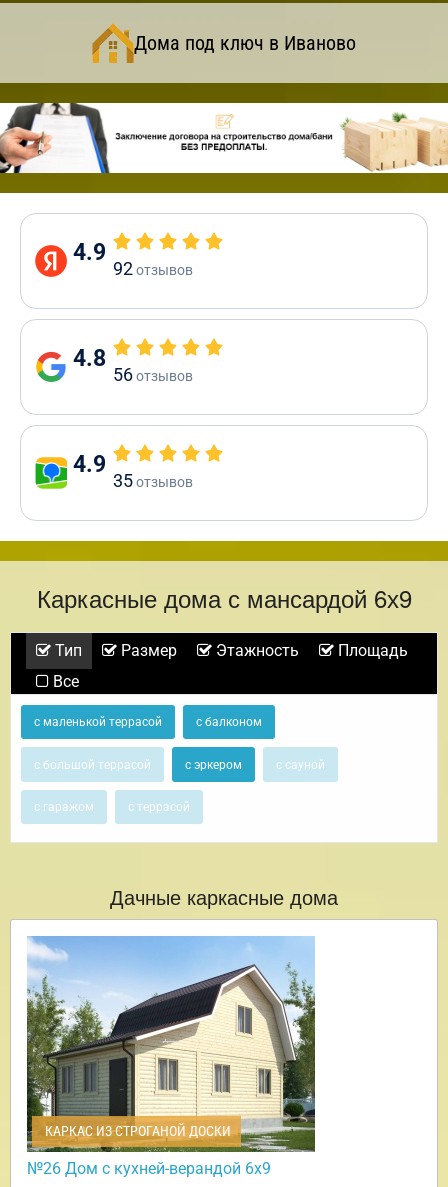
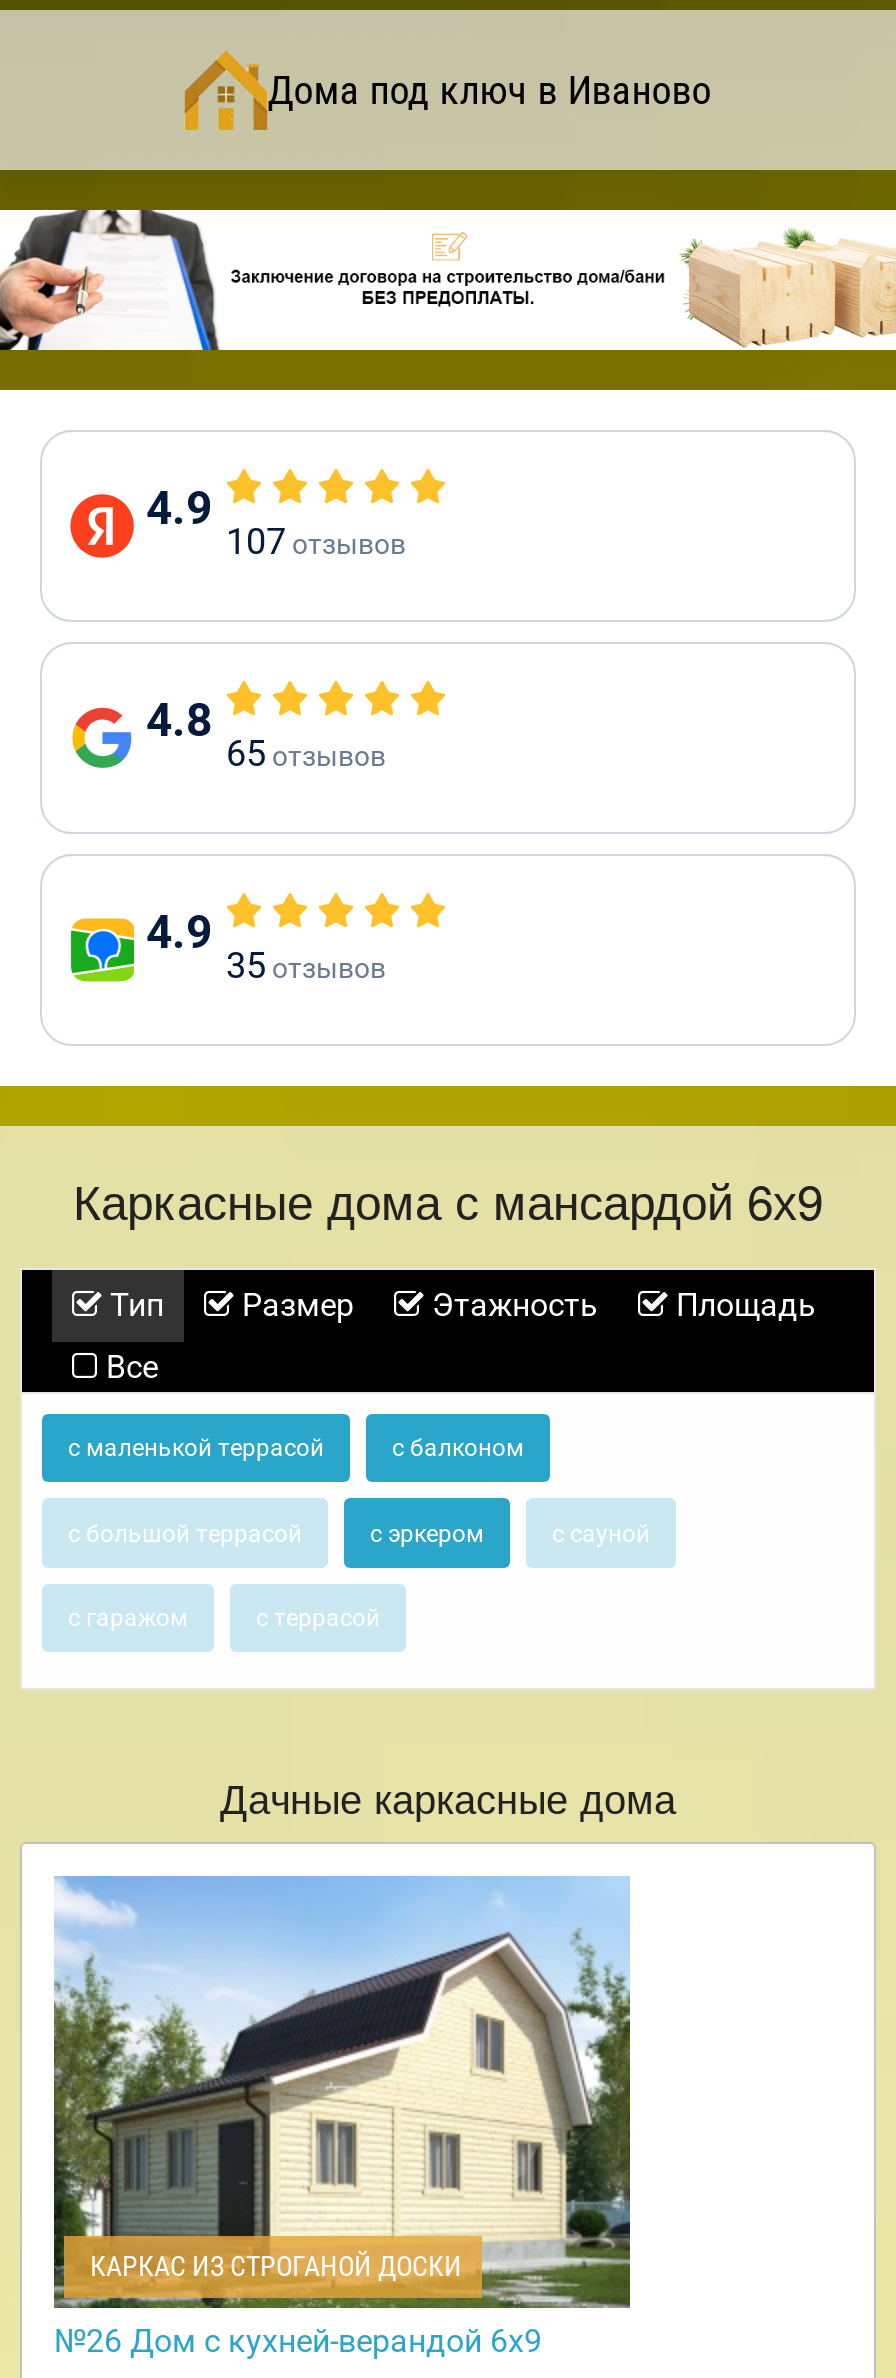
- 92 отзывов
+ 107 отзывов

- 56 отзывов
+ 65 отзывов
